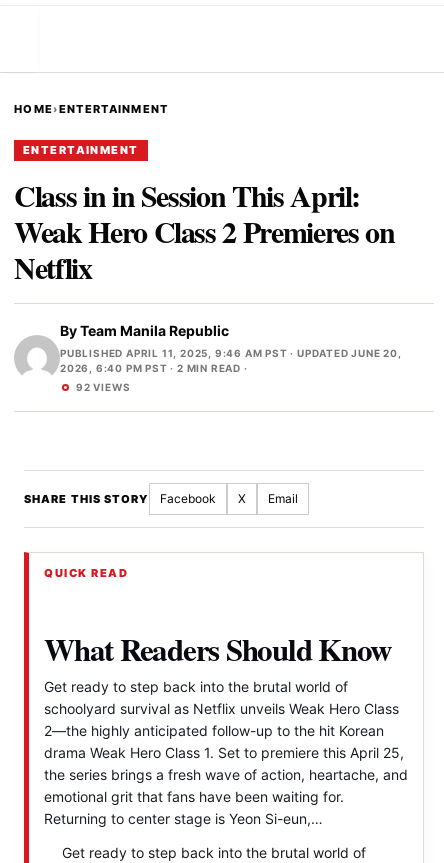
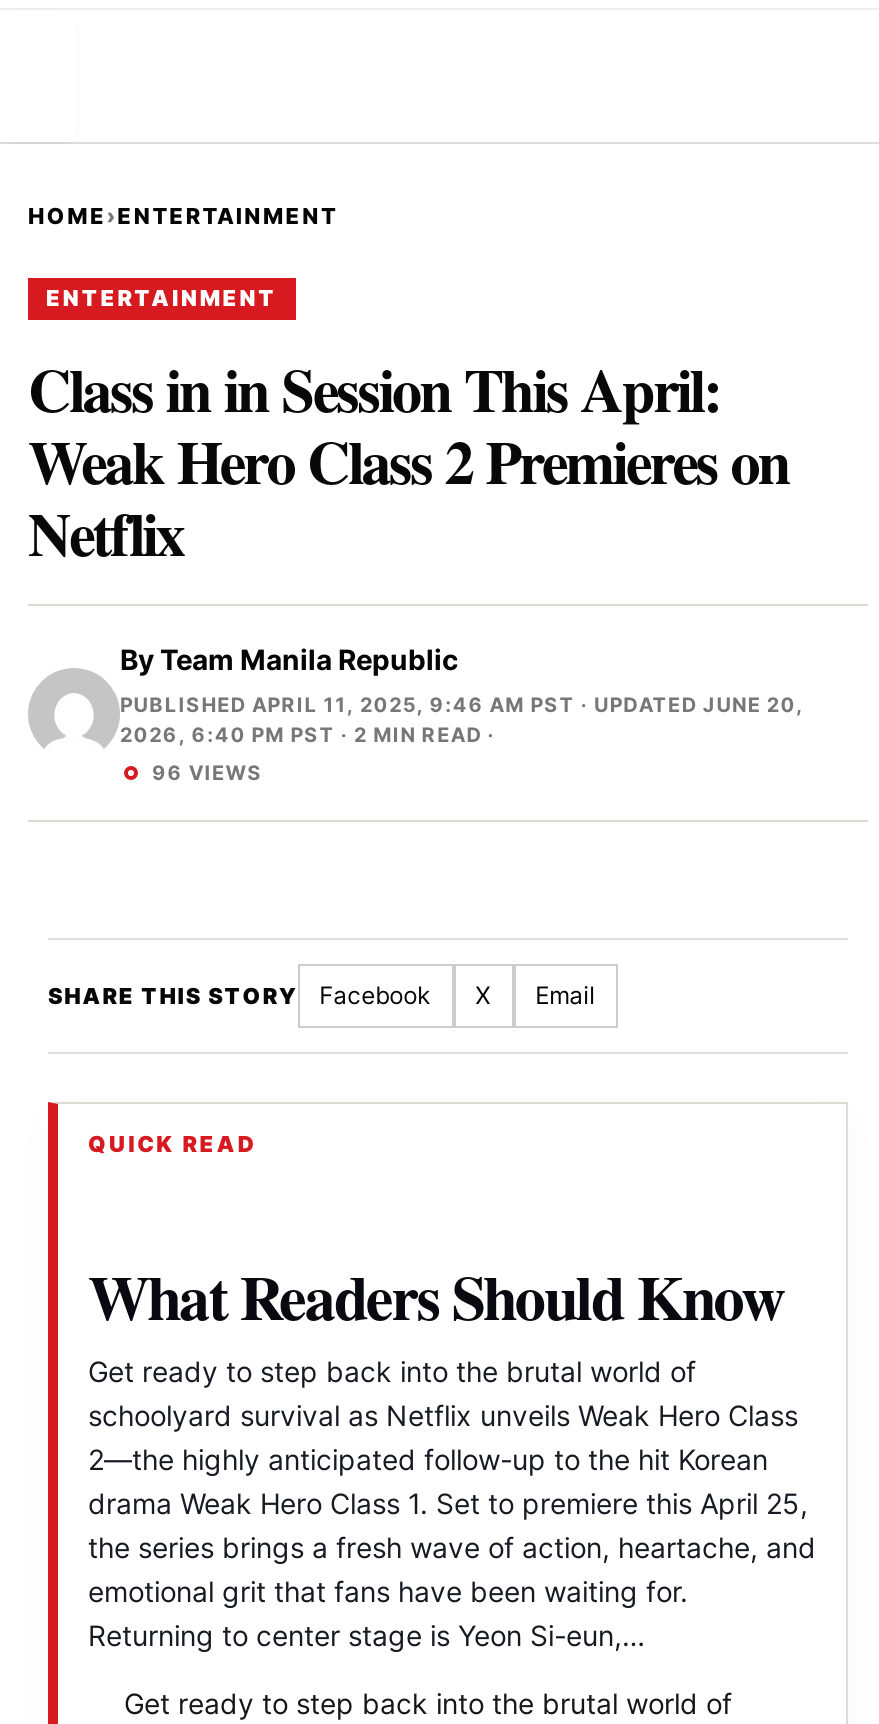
- 92 VIEWS
+ 96 VIEWS
